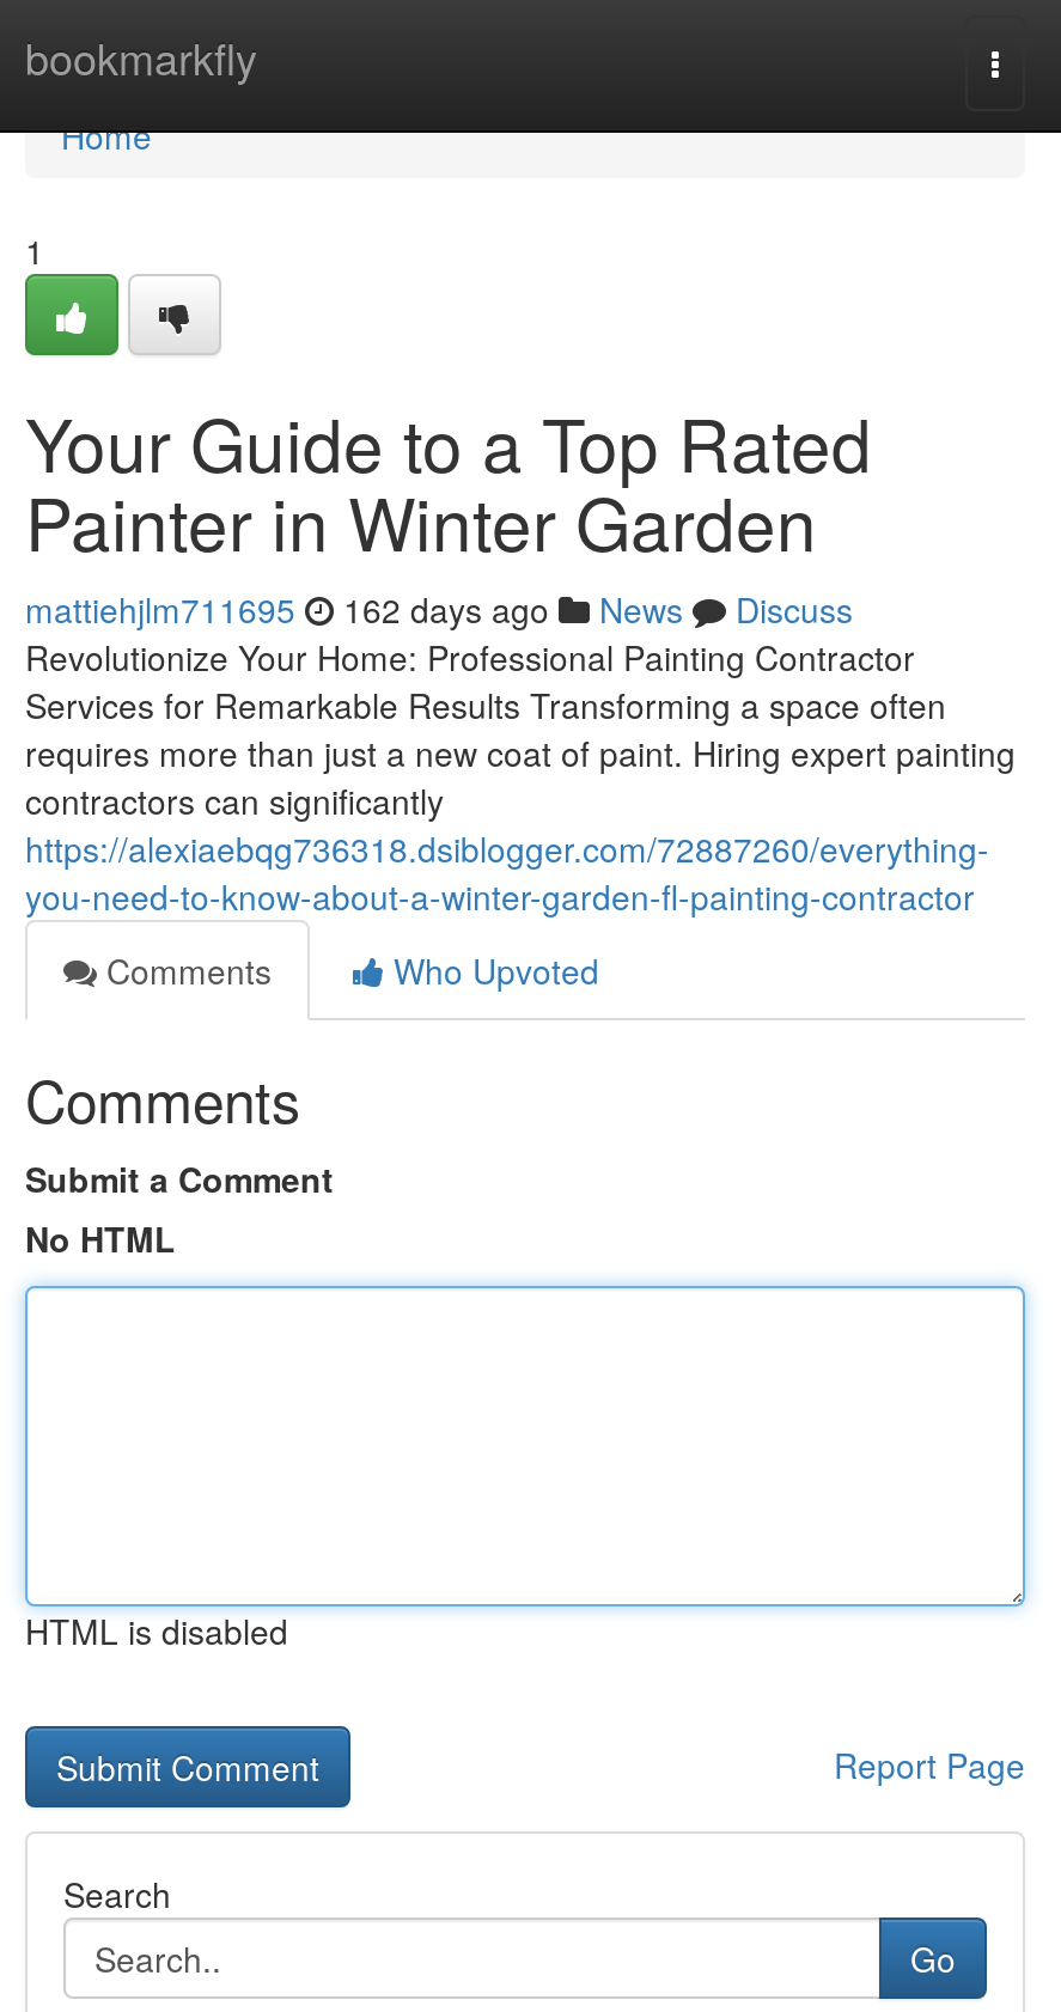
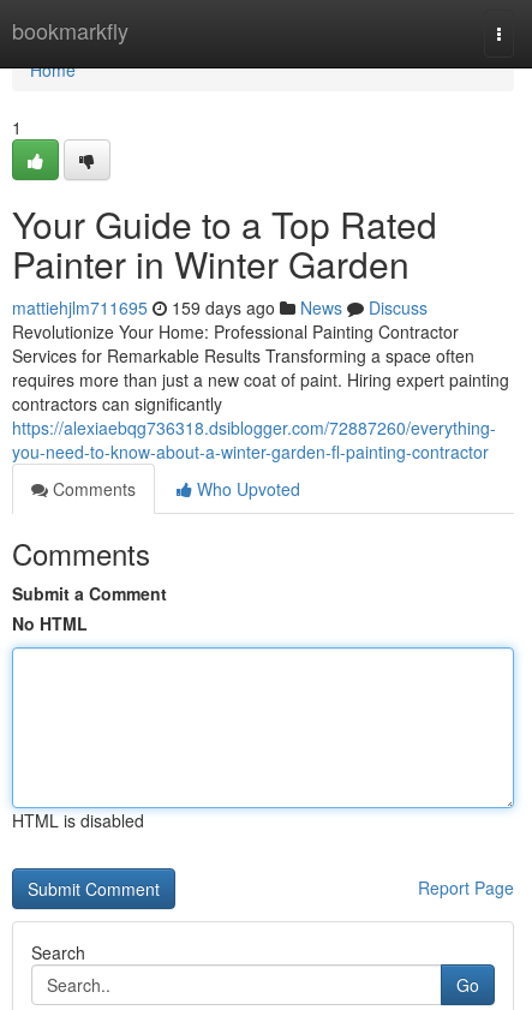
- mattiehjlm711695 162 days ago News Discuss
+ mattiehjlm711695 159 days ago News Discuss
